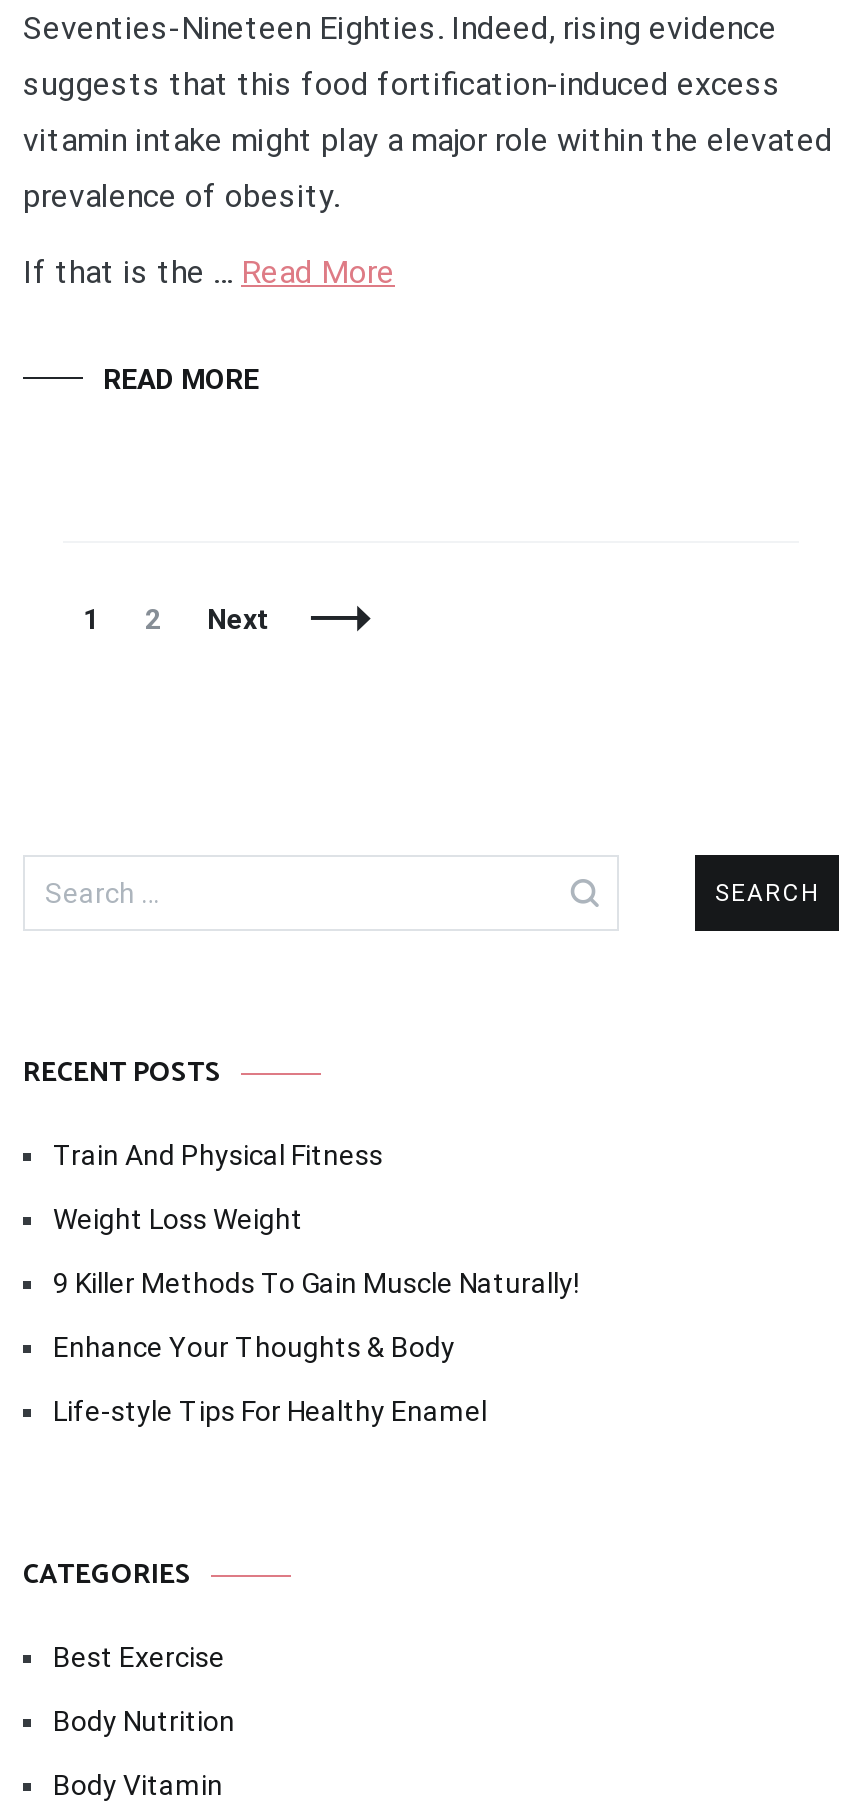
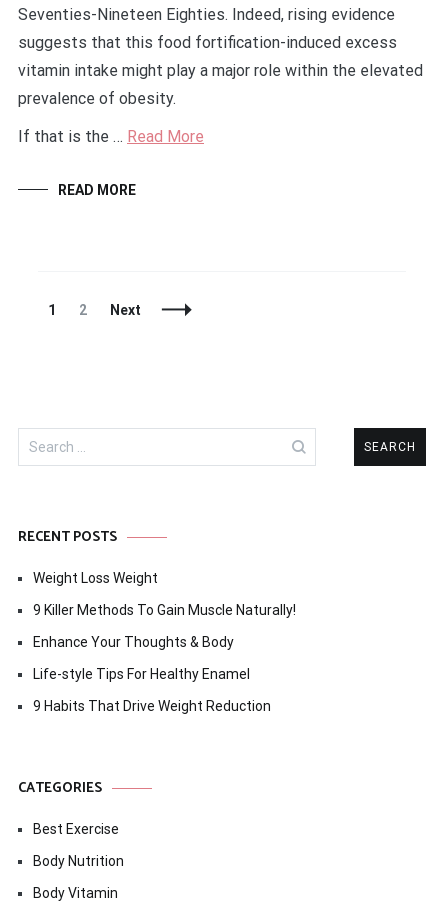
- Train And Physical Fitness

moved up: Weight Loss Weight | 9 Killer Methods To Gain Muscle Naturally! | Enhance Your Thoughts & Body | Life-style Tips For Healthy Enamel

+ 9 Habits That Drive Weight Reduction
